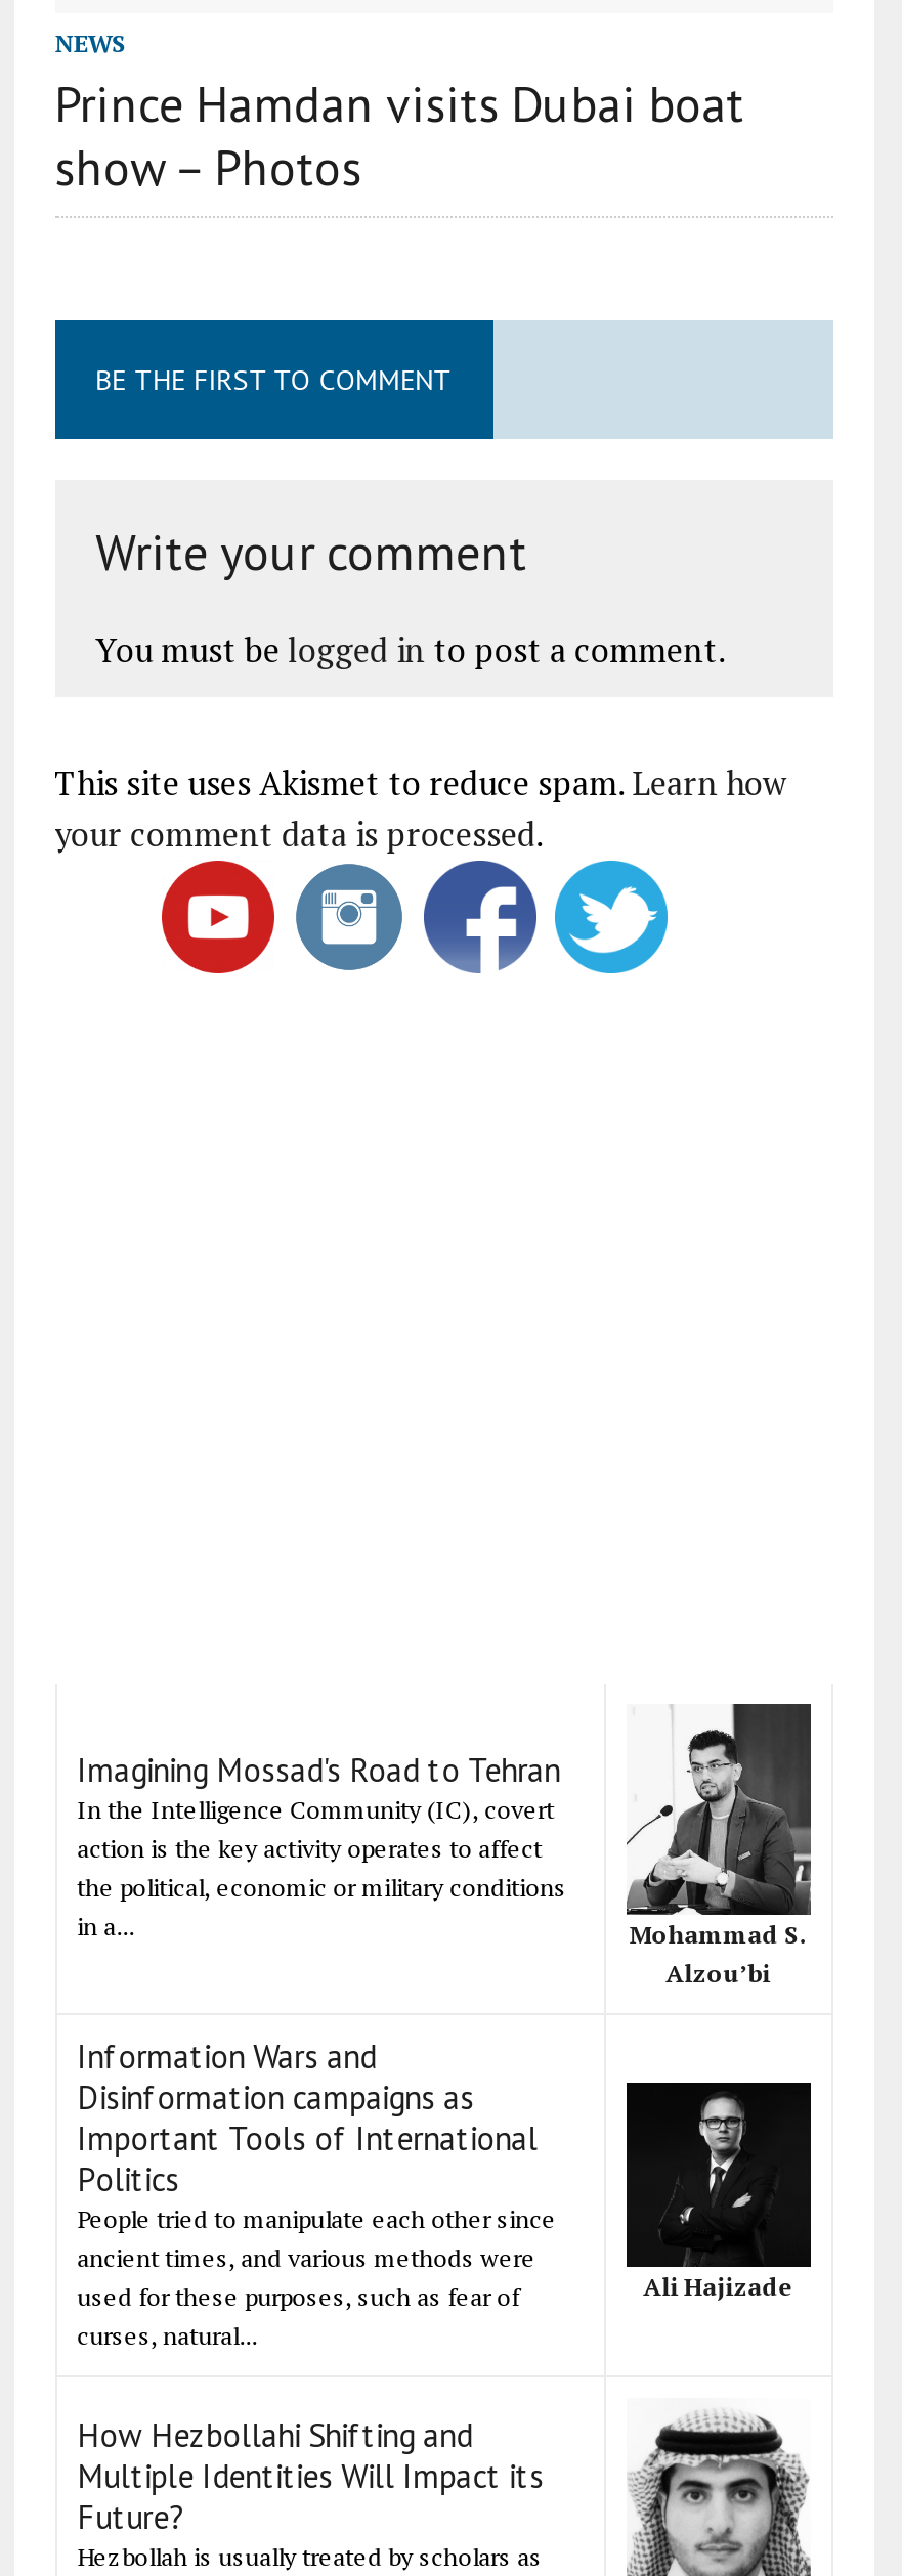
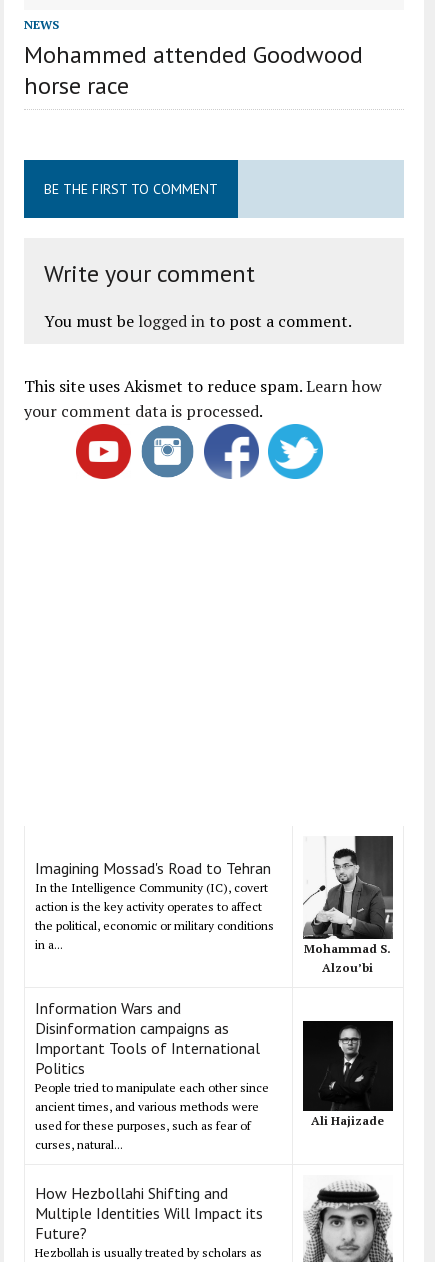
- Prince Hamdan visits Dubai boat
- show – Photos
+ Mohammed attended Goodwood
+ horse race
